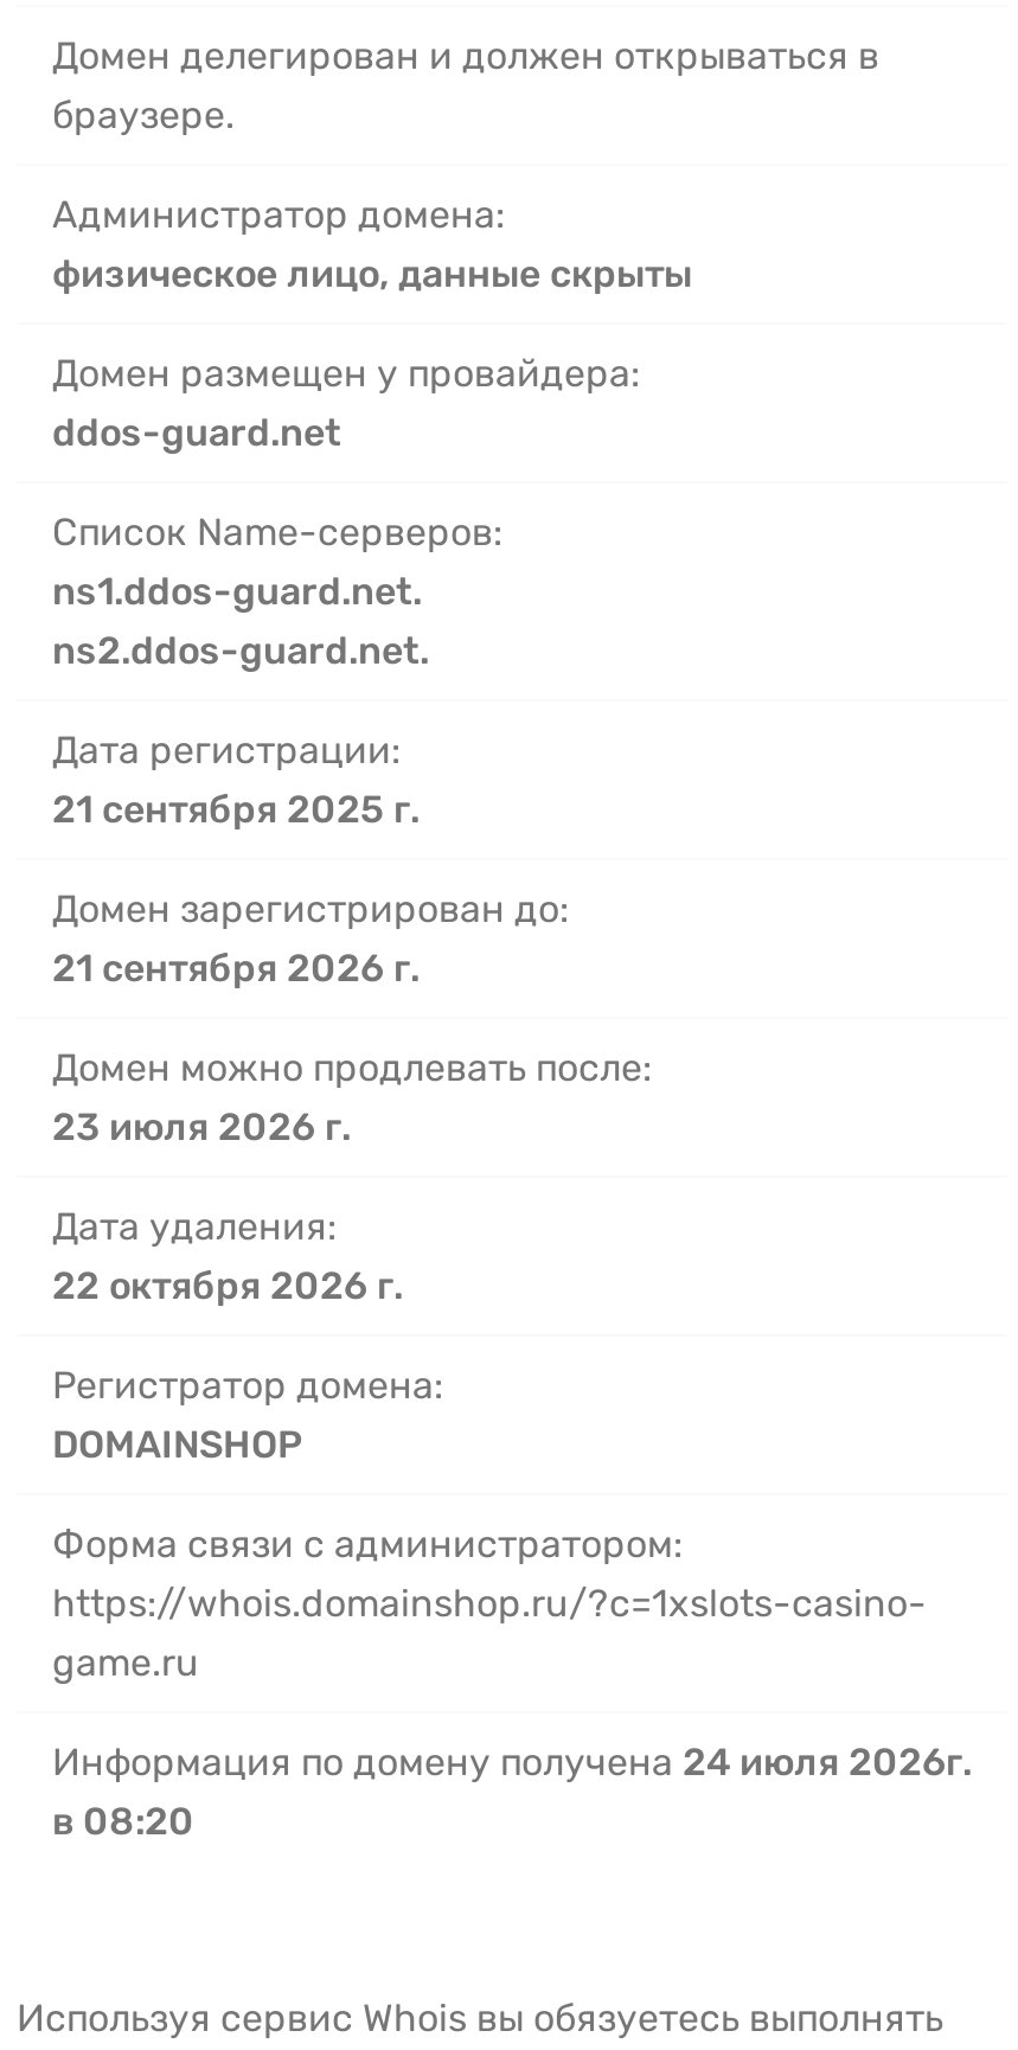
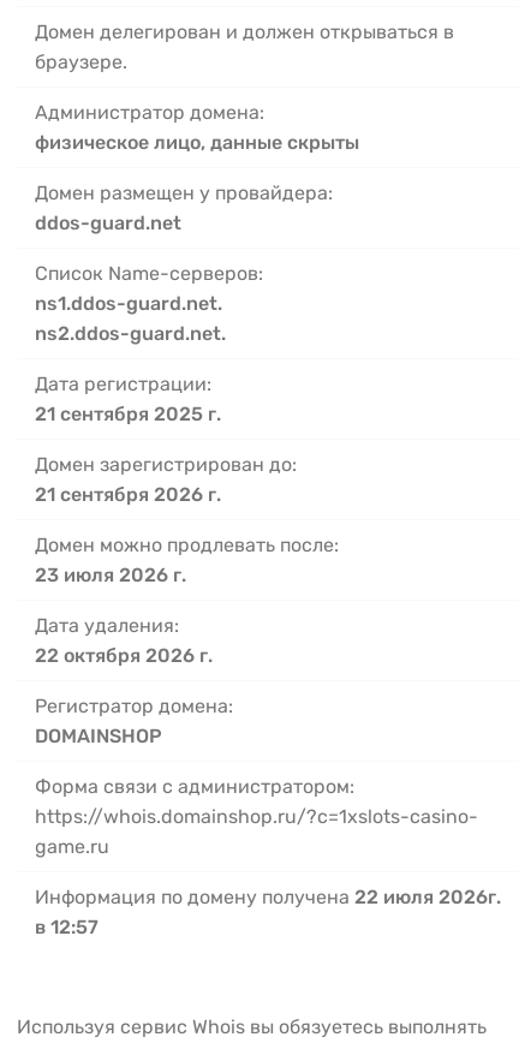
- Информация по домену получена 24 июля 2026г.
+ Информация по домену получена 22 июля 2026г.

- в 08:20
+ в 12:57
